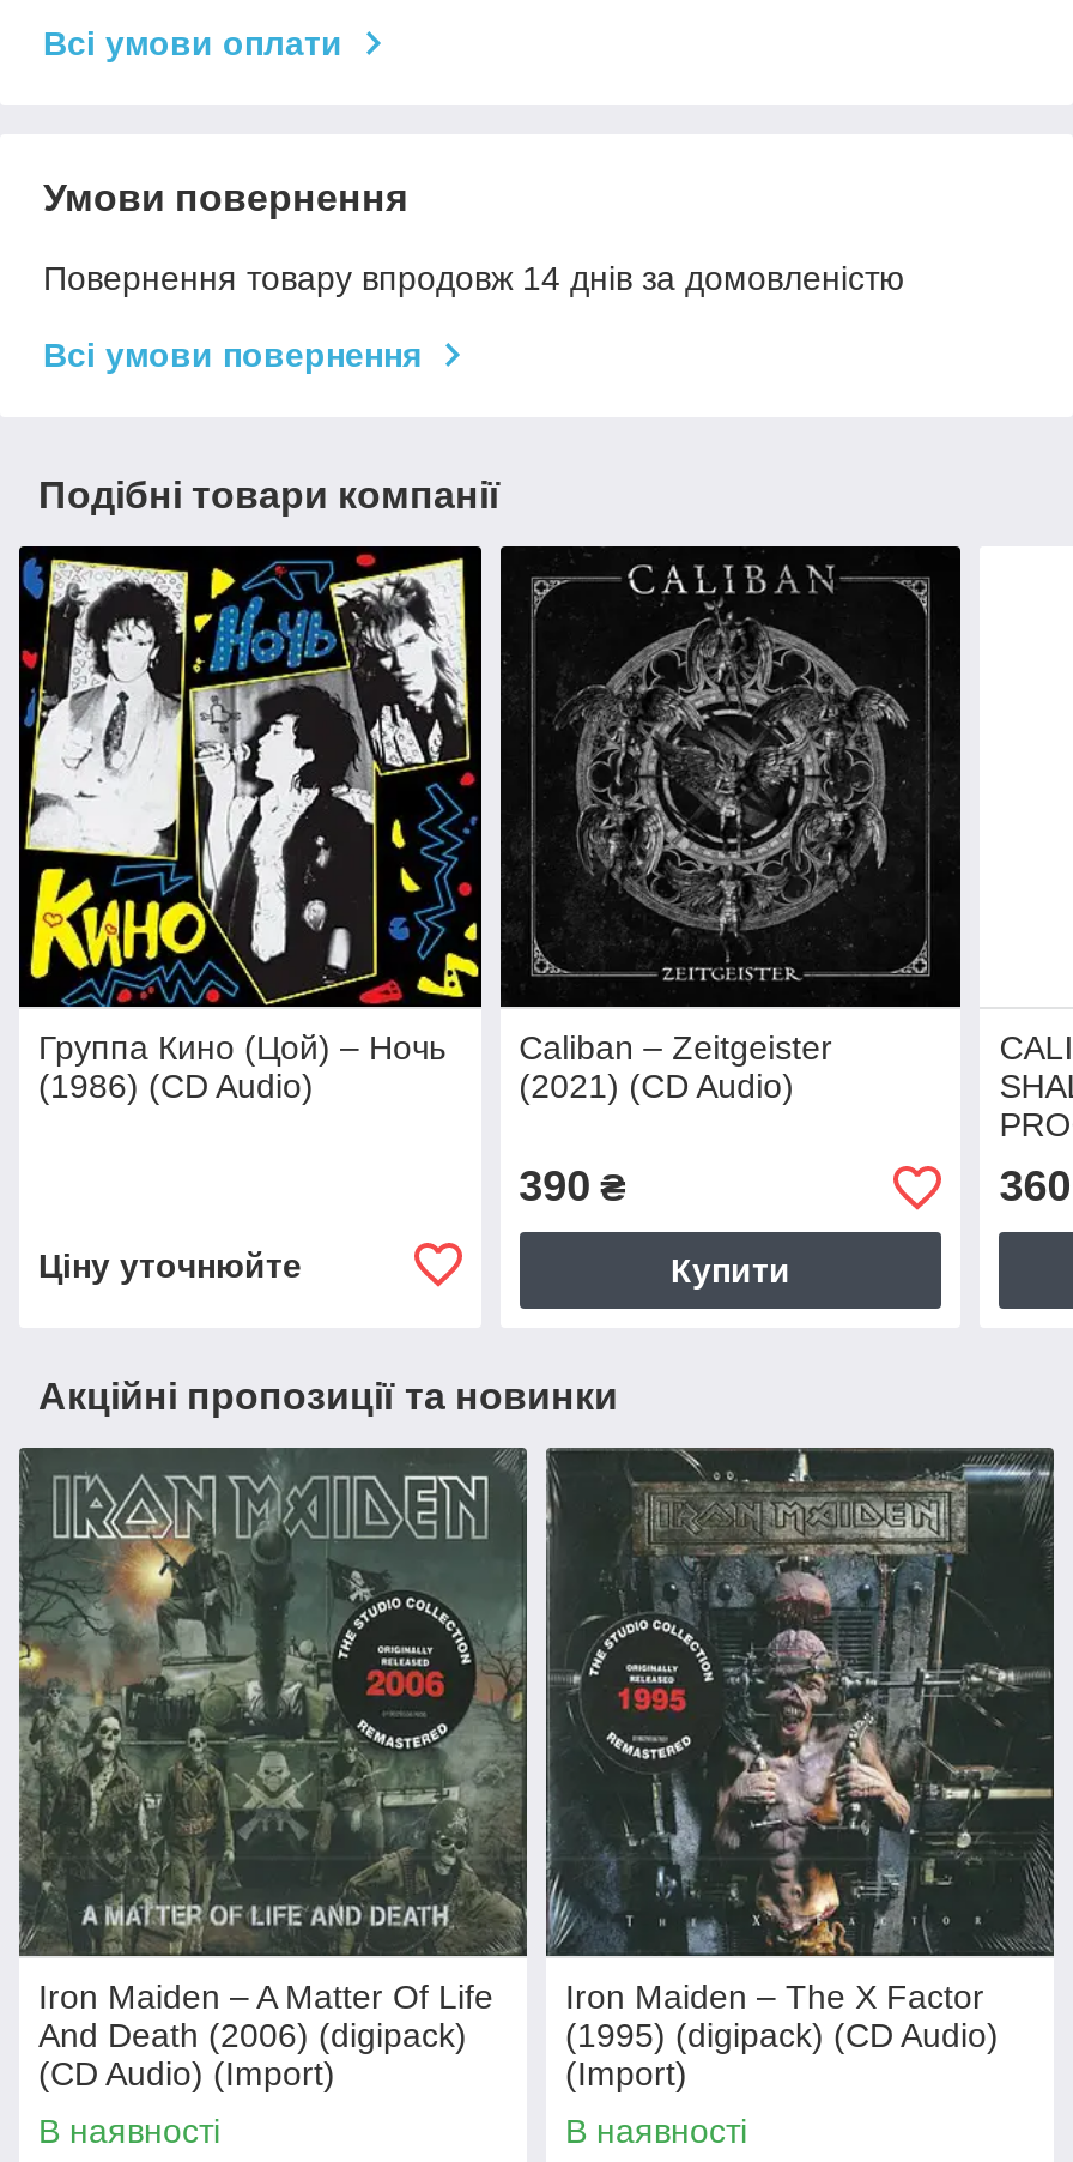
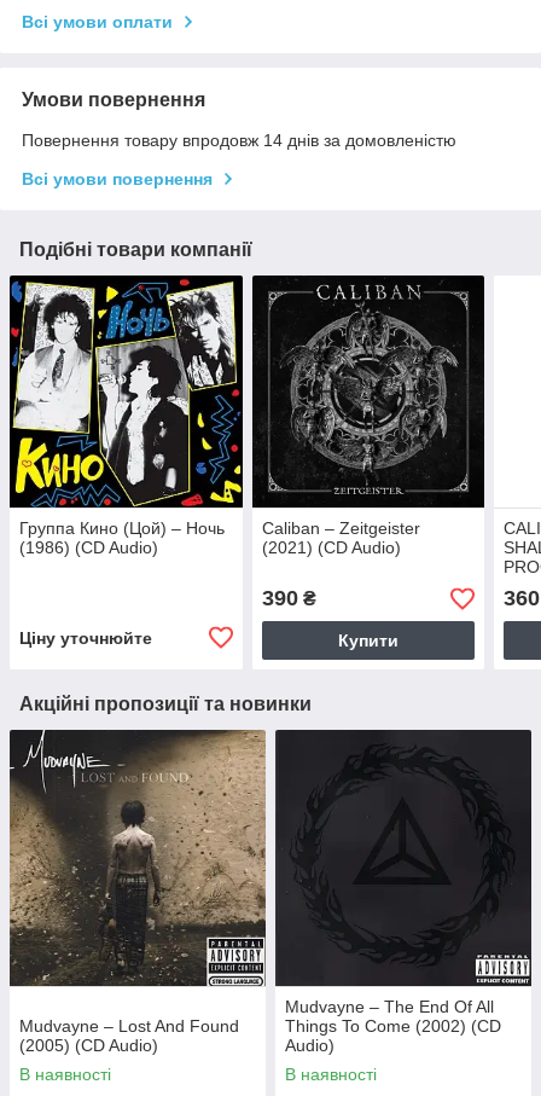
- [image]
- Iron Maiden – A Matter Of Life
- And Death (2006) (digipack)
- (CD Audio) (Import)
+ [image]
+ Mudvayne – Lost And Found
+ (2005) (CD Audio)

- [image]
- Iron Maiden – The X Factor
- (1995) (digipack) (CD Audio)
- (Import)
+ [image]
+ Mudvayne – The End Of All
+ Things To Come (2002) (CD
+ Audio)
